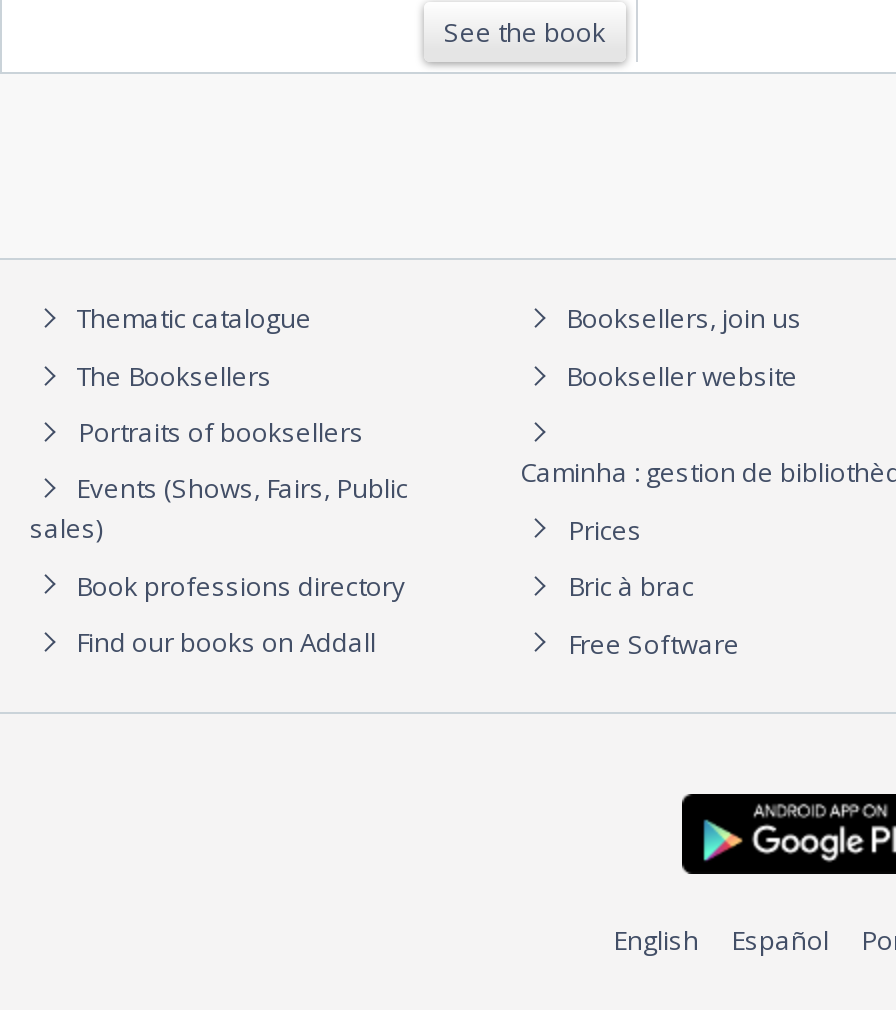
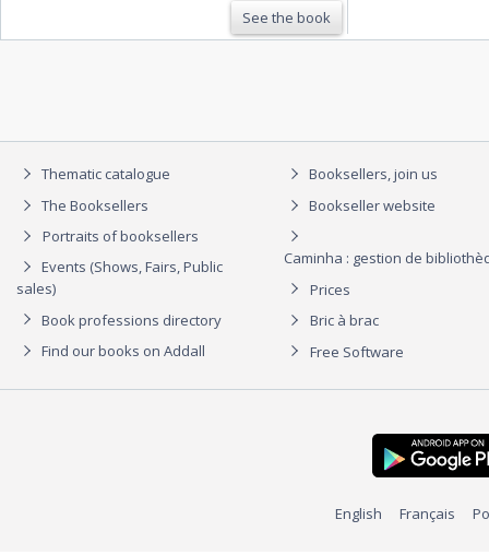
- Español
+ Français
